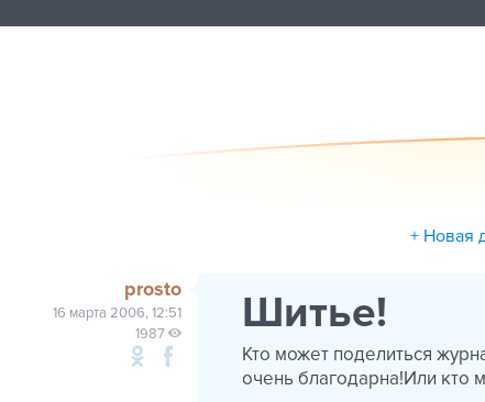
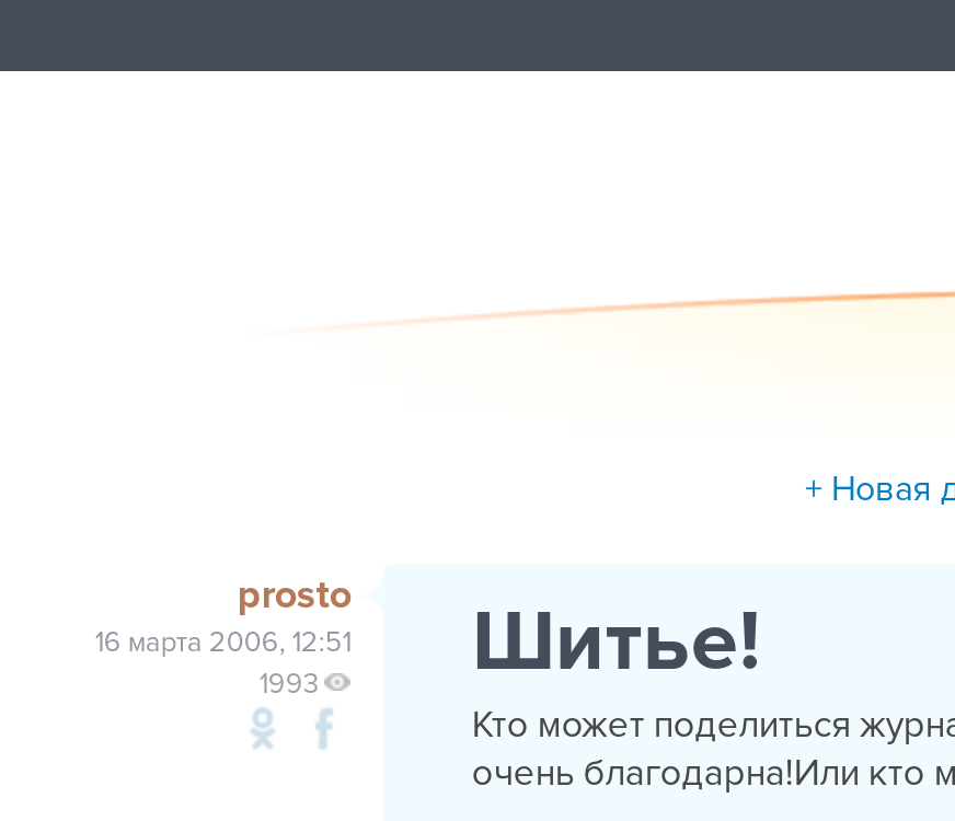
- 1987
+ 1993
